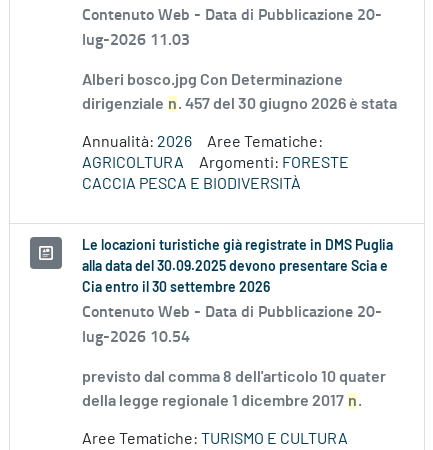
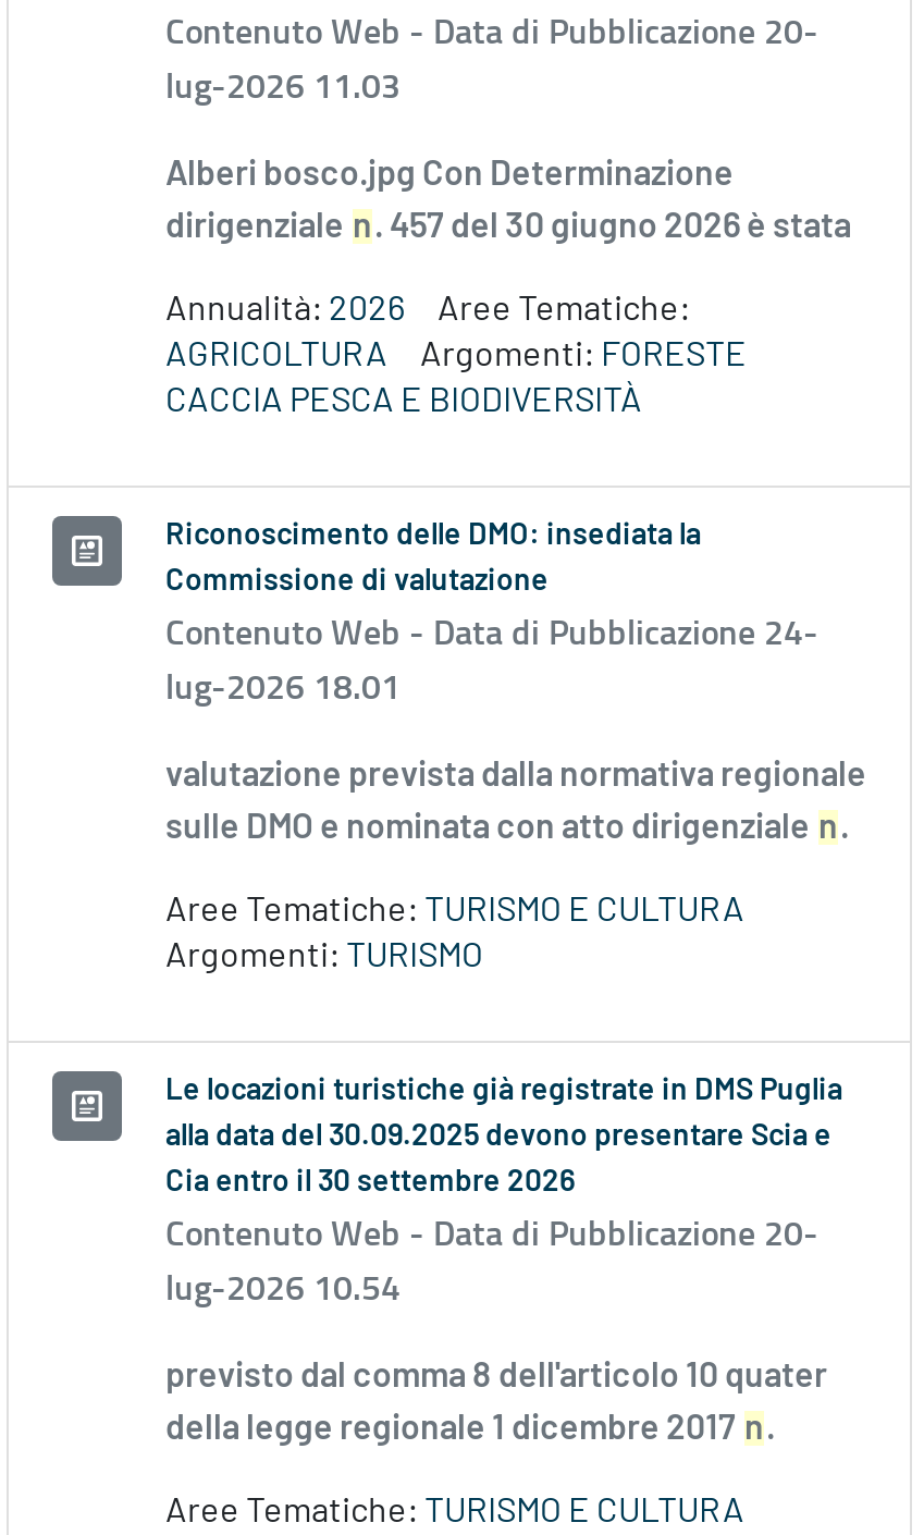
+ Riconoscimento delle DMO: insediata la
+ Commissione di valutazione
+ Contenuto Web - Data di Pubblicazione 24-
+ lug-2026 18.01
+ valutazione prevista dalla normativa regionale
+ sulle DMO e nominata con atto dirigenziale n.
+ Aree Tematiche: TURISMO E CULTURA
+ Argomenti: TURISMO
